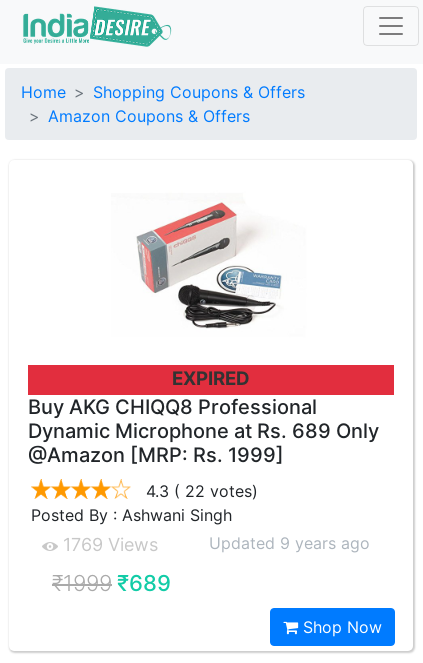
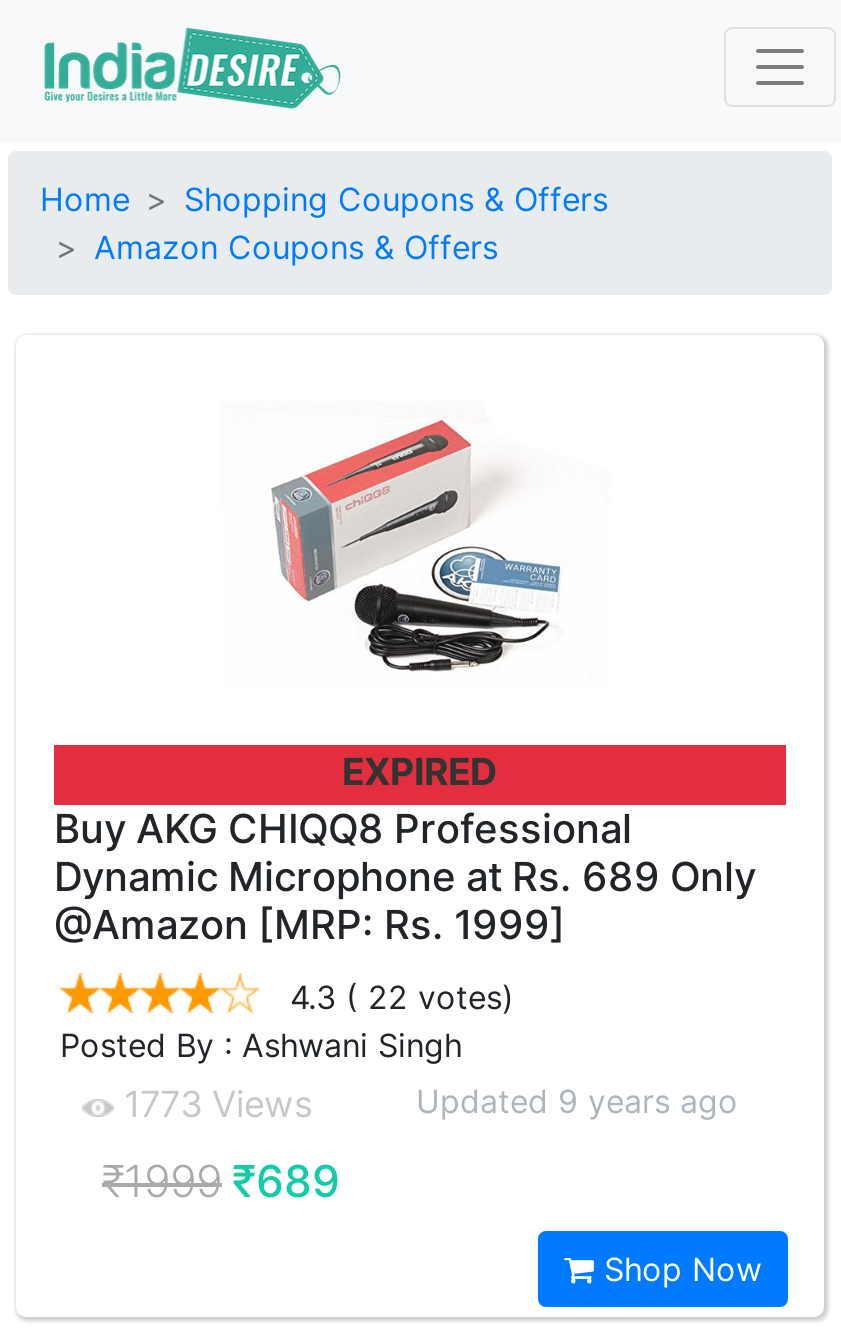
- 1769 Views
+ 1773 Views
